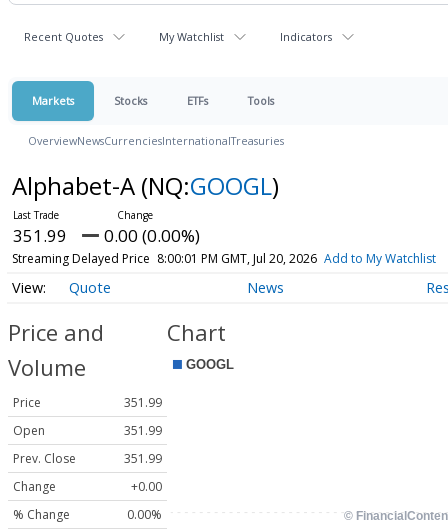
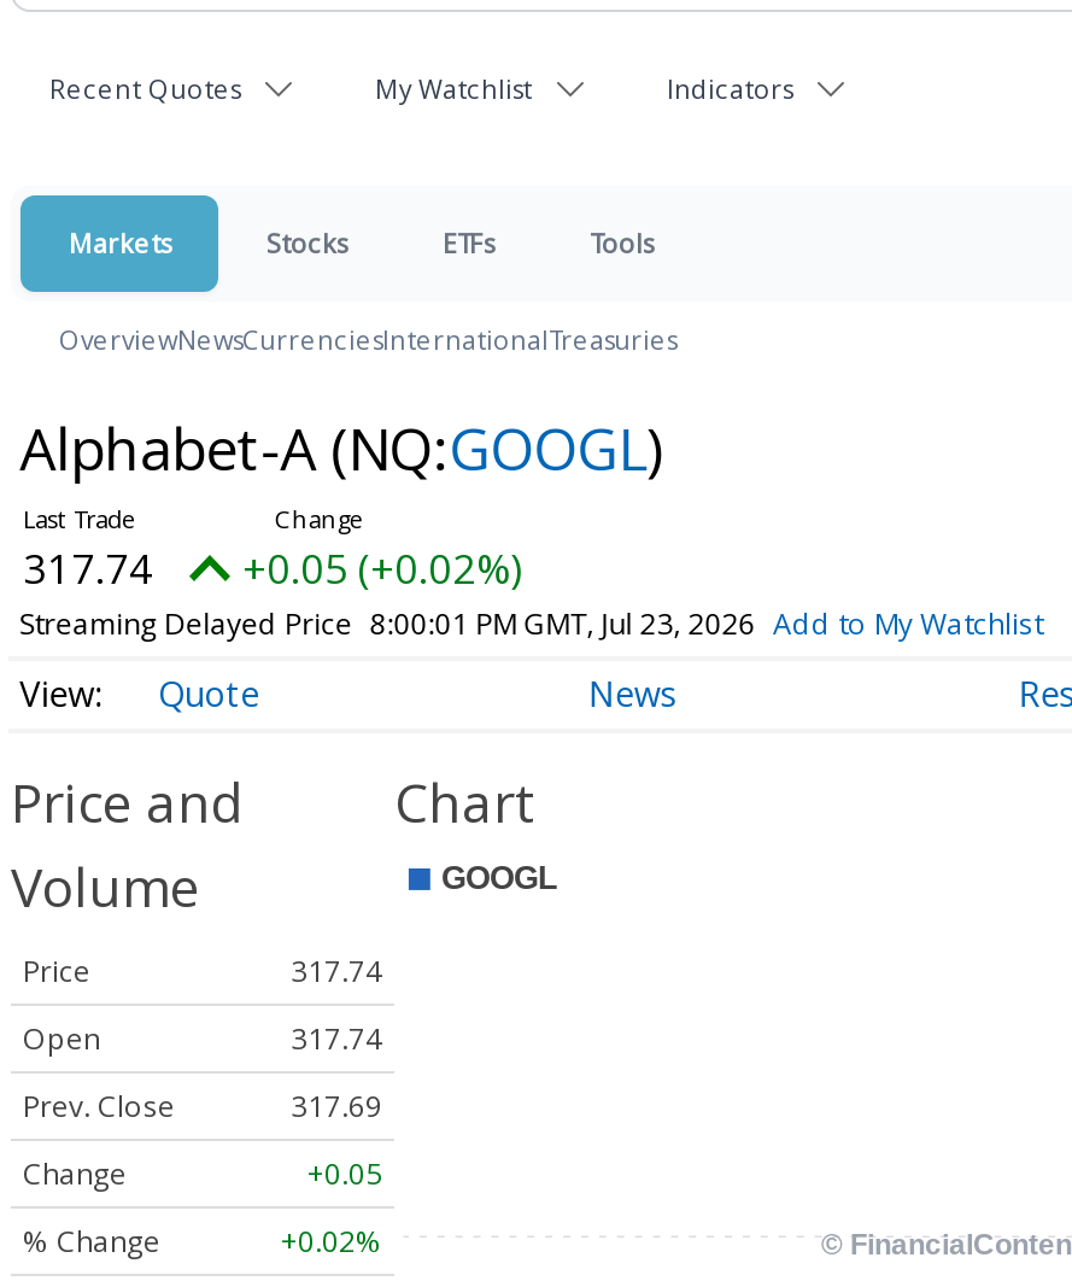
- 351.99
+ 317.74

- 0.00 (0.00%)
+ +0.05 (+0.02%)

- Streaming Delayed Price 8:00:01 PM GMT, Jul 20, 2026 Add to My Watchlist
+ Streaming Delayed Price 8:00:01 PM GMT, Jul 23, 2026 Add to My Watchlist

- 351.99
+ 317.74

- 351.99
+ 317.74

- 351.99
+ 317.69

- +0.00
+ +0.05

- 0.00%
+ +0.02%
